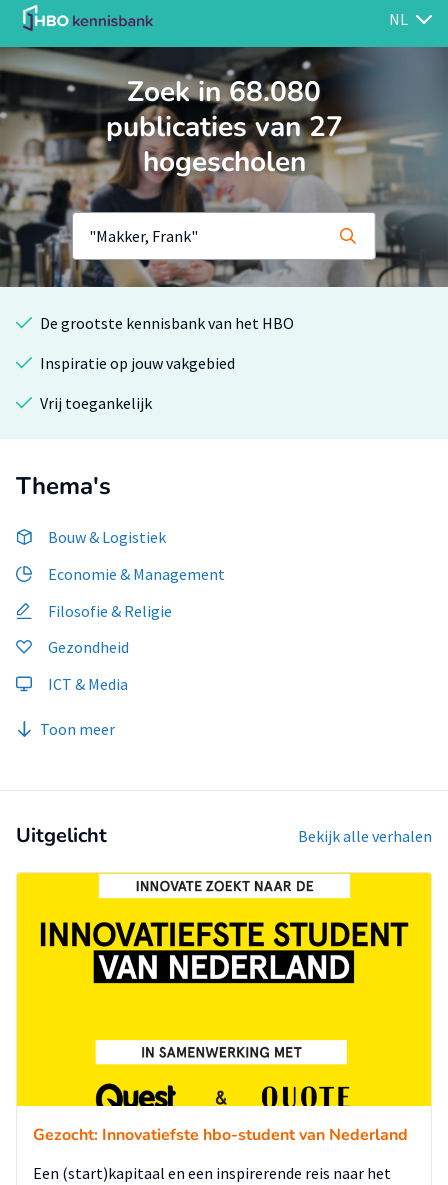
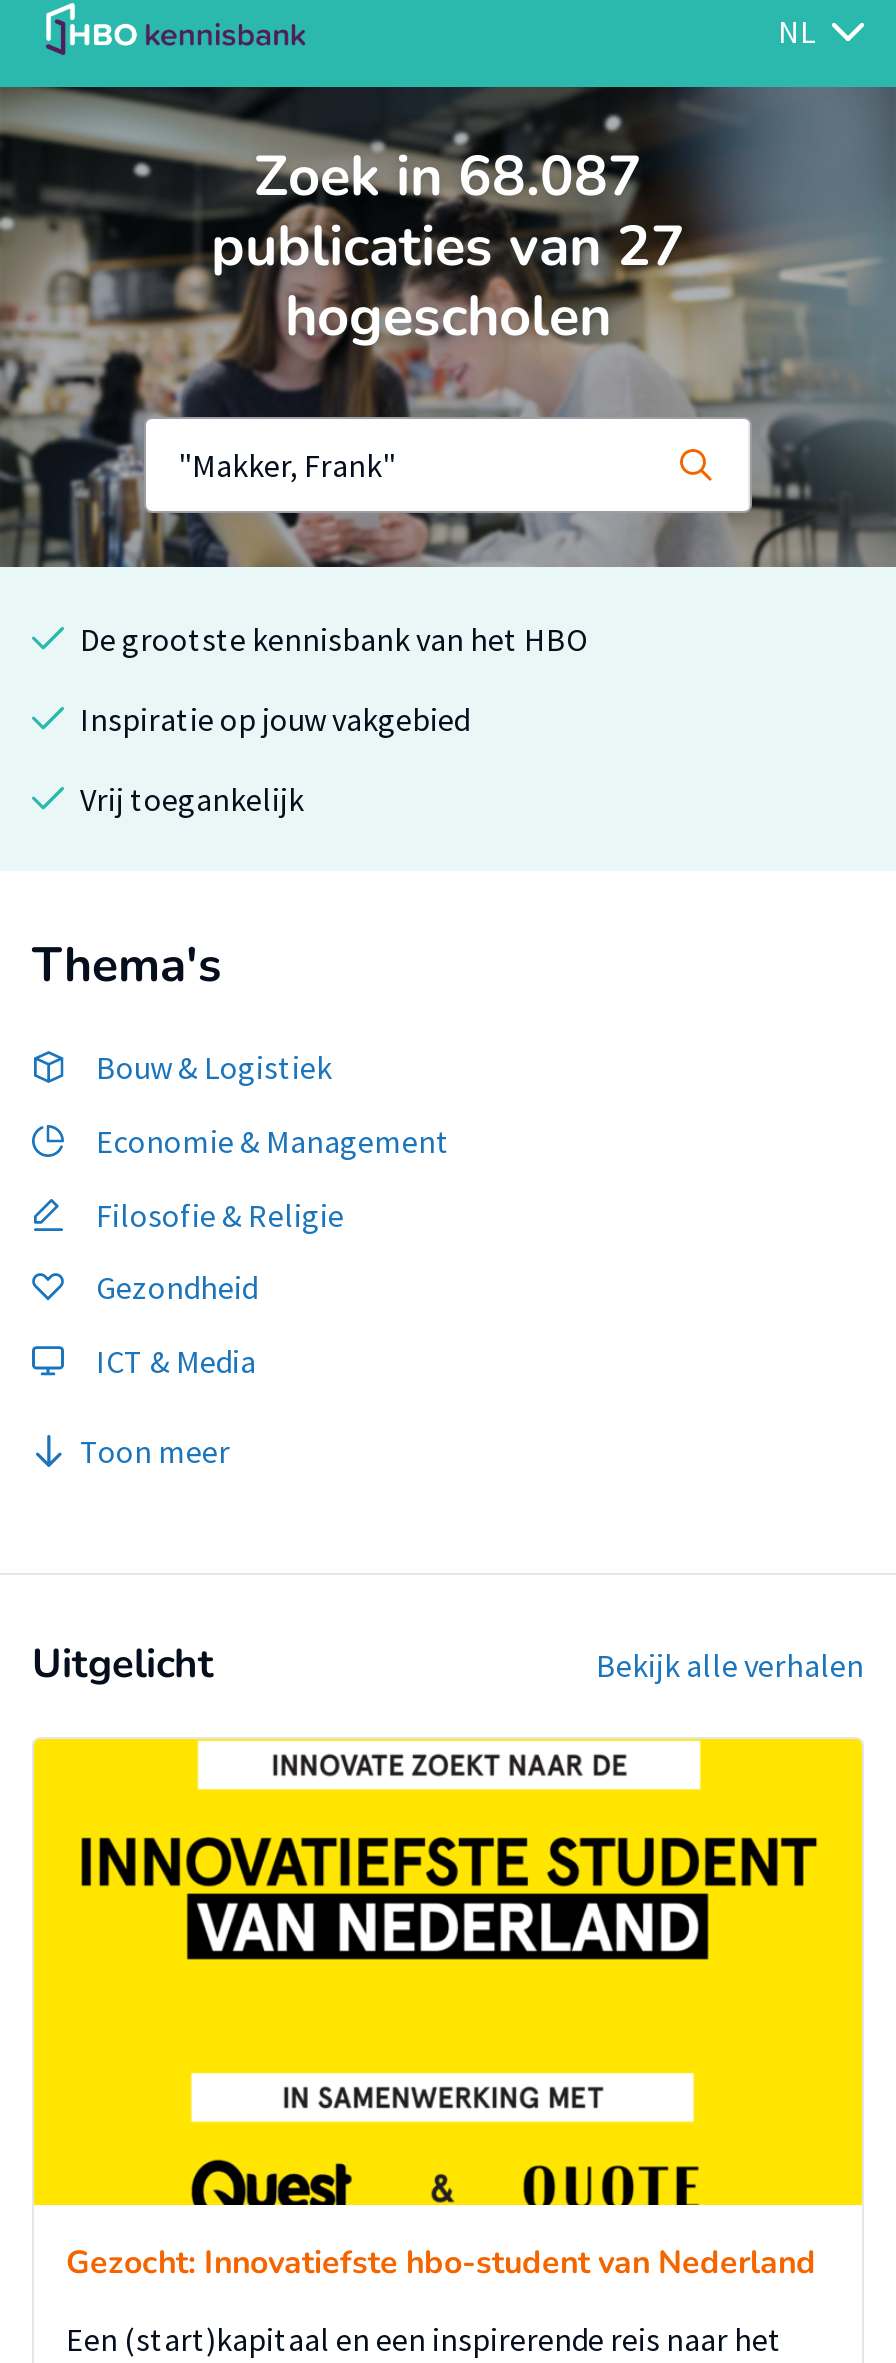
- Zoek in 68.080
+ Zoek in 68.087
